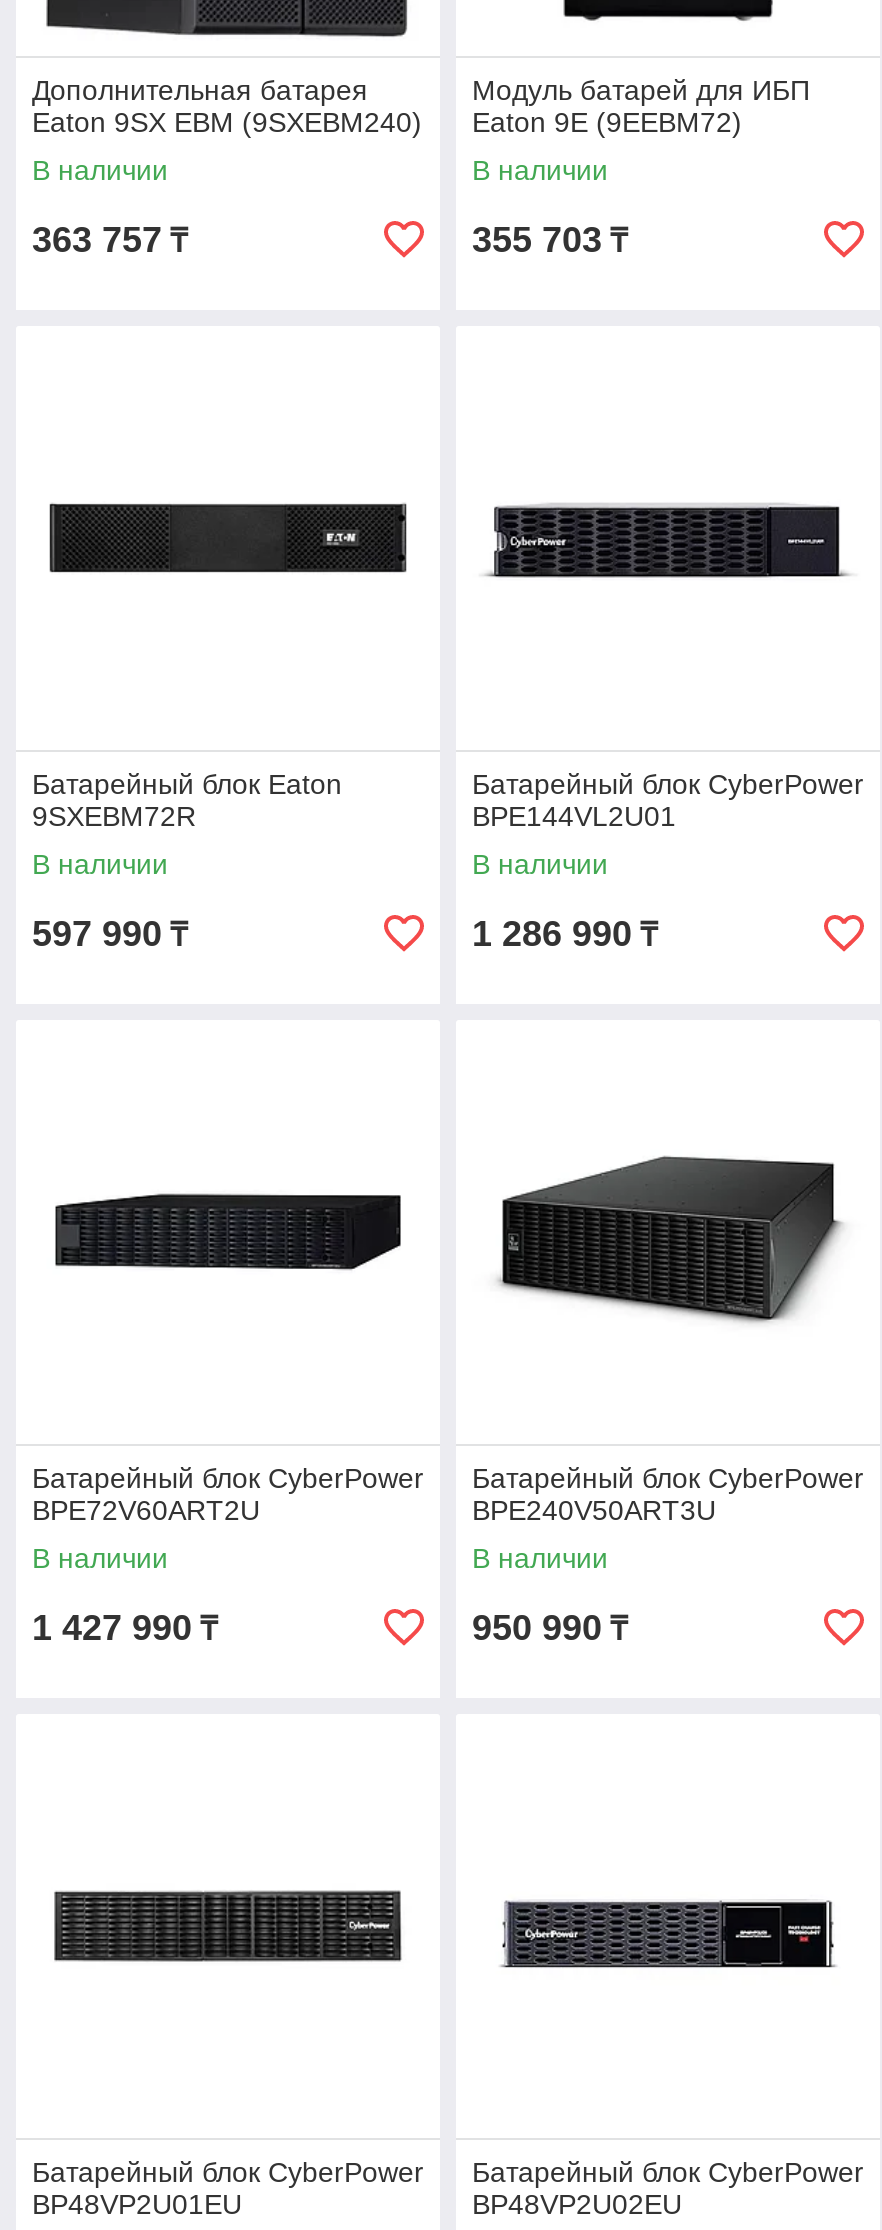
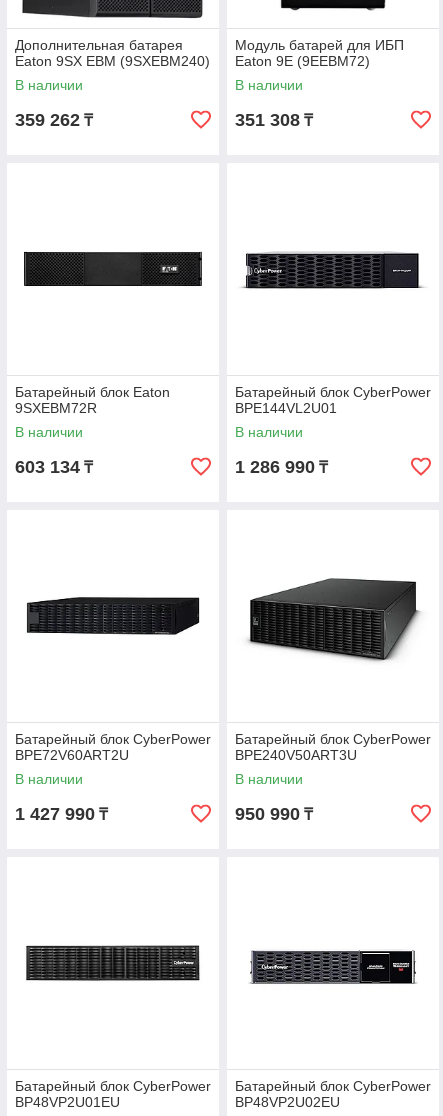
- 363 757 ₸
+ 359 262 ₸

- 355 703 ₸
+ 351 308 ₸

- 597 990 ₸
+ 603 134 ₸
